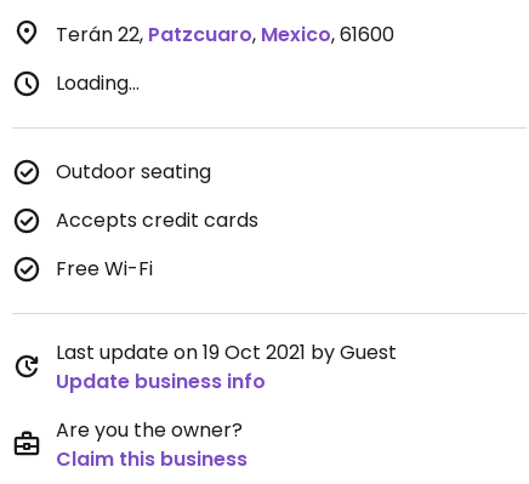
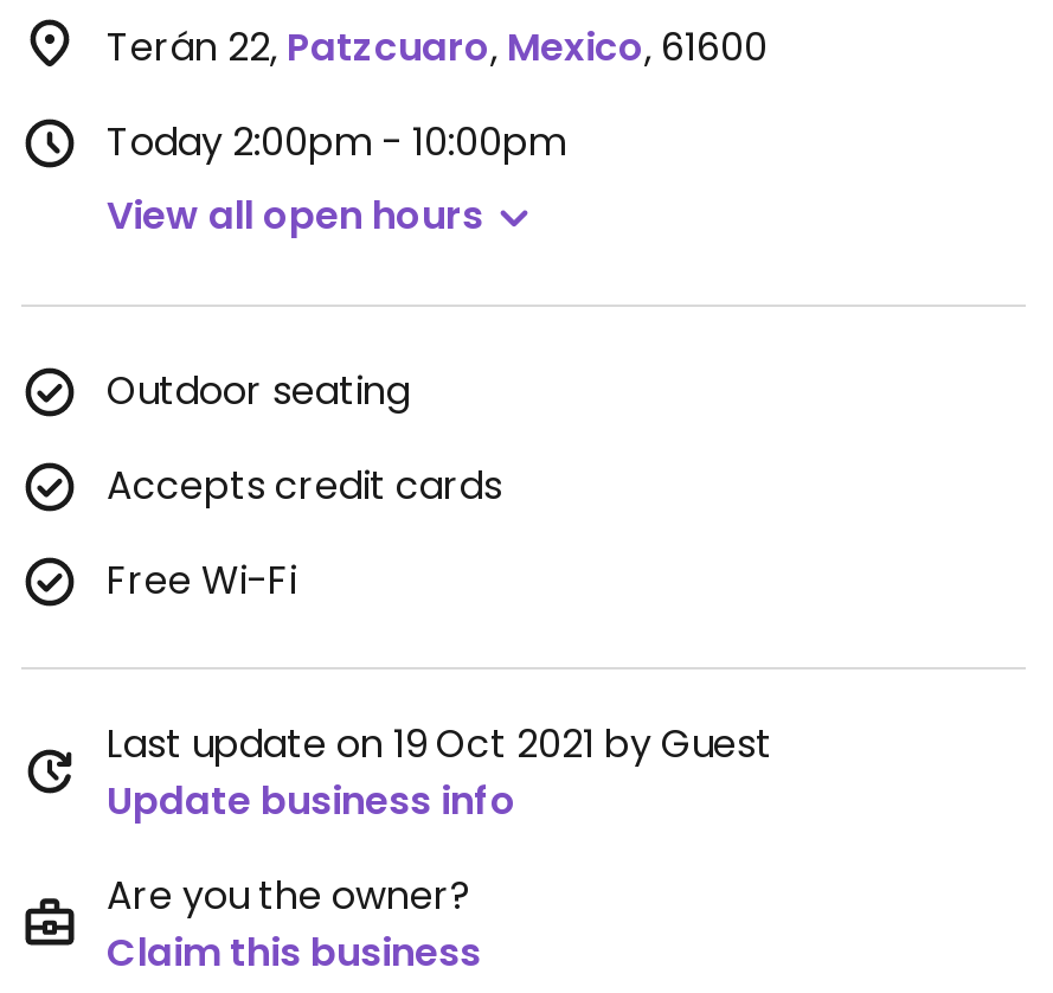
- Loading...
+ Today 2:00pm - 10:00pm
+ View all open hours
